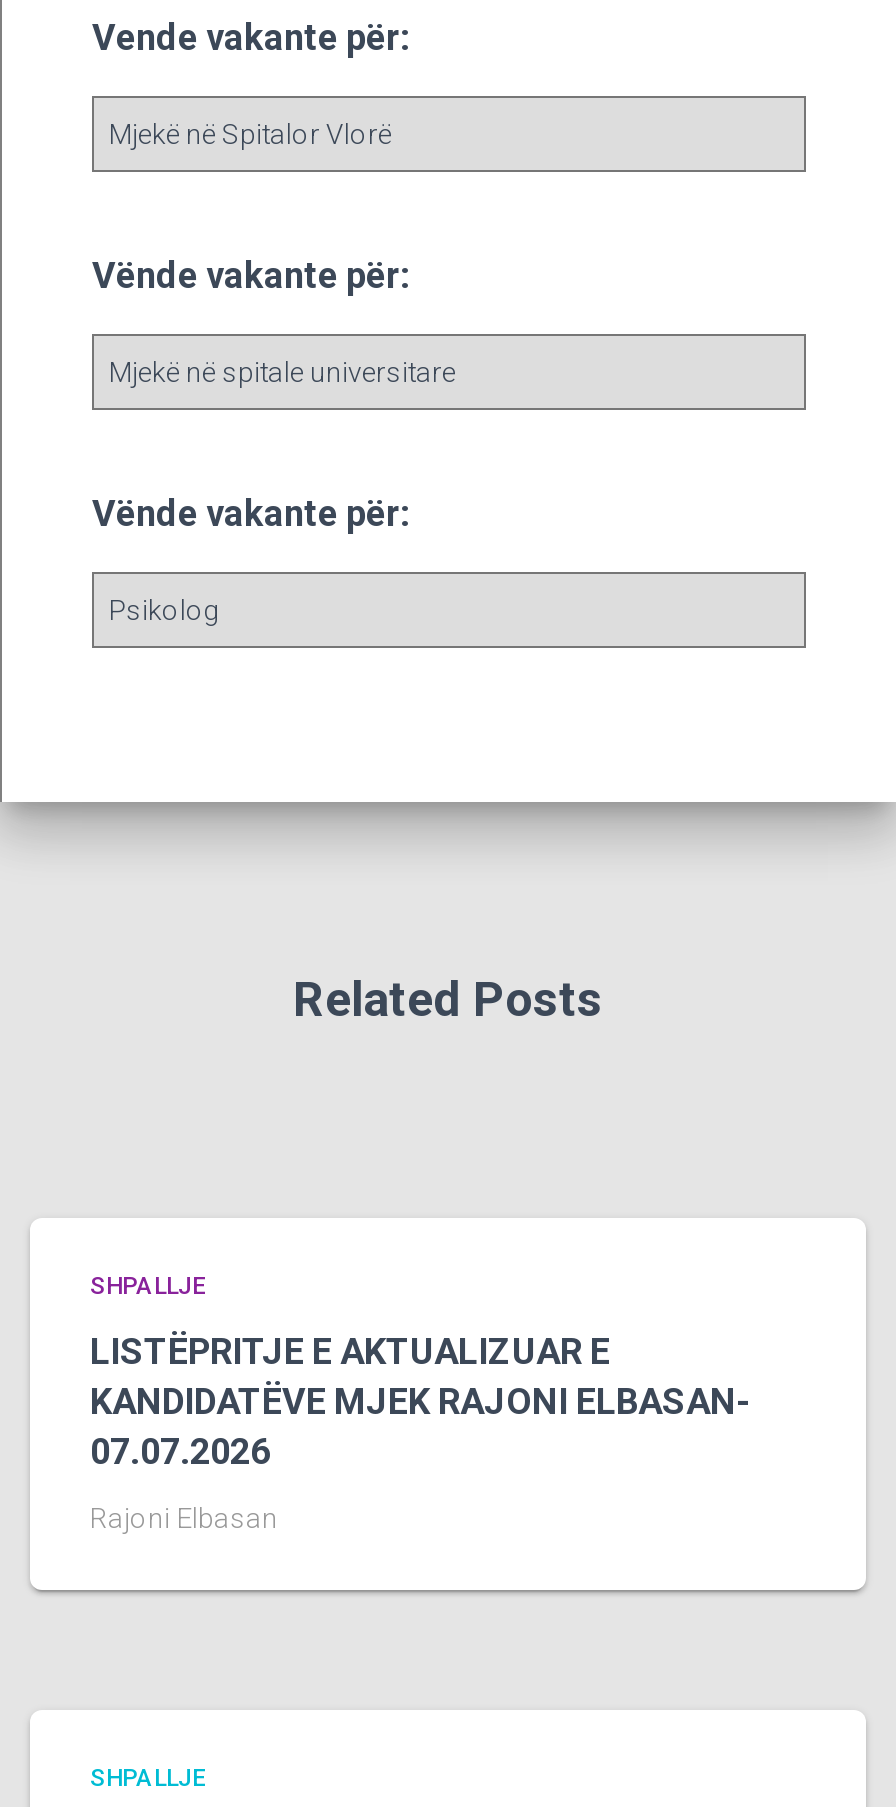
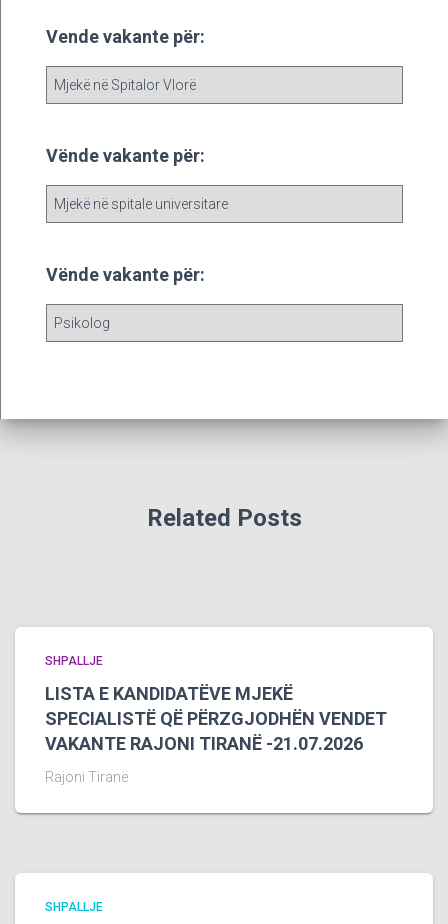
- LISTËPRITJE E AKTUALIZUAR E
- KANDIDATËVE MJEK RAJONI ELBASAN-
- 07.07.2026
+ LISTA E KANDIDATËVE MJEKË
+ SPECIALISTË QË PËRZGJODHËN VENDET
+ VAKANTE RAJONI TIRANË -21.07.2026

- Rajoni Elbasan
+ Rajoni Tiranë
